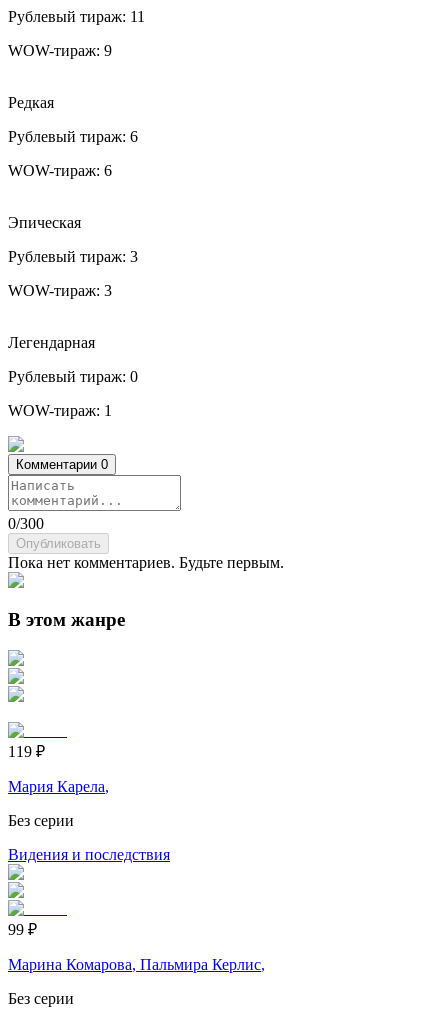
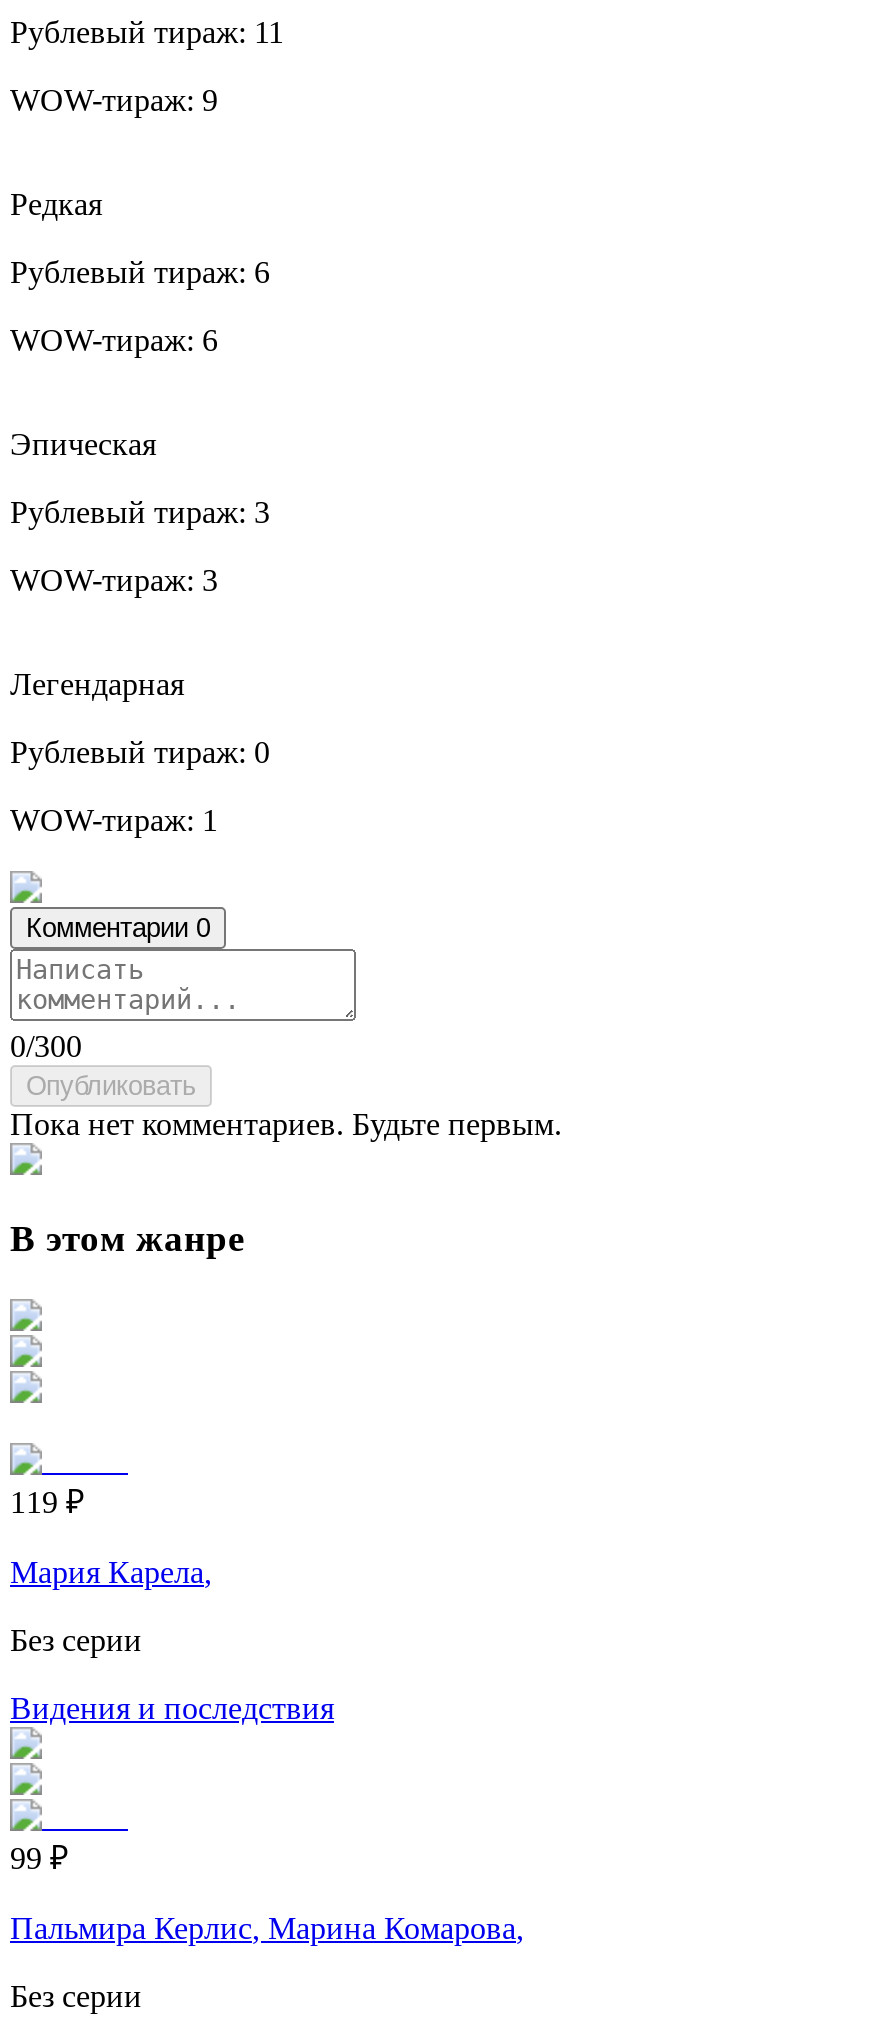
- Марина Комарова, Пальмира Керлис,
+ Пальмира Керлис, Марина Комарова,
